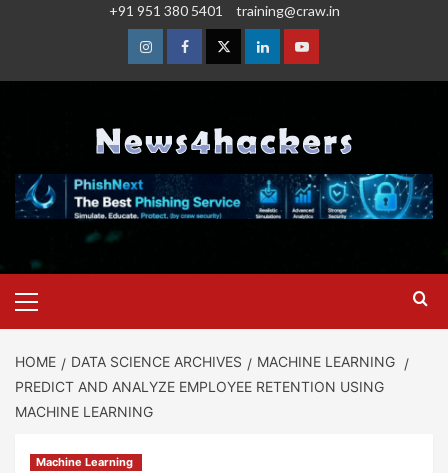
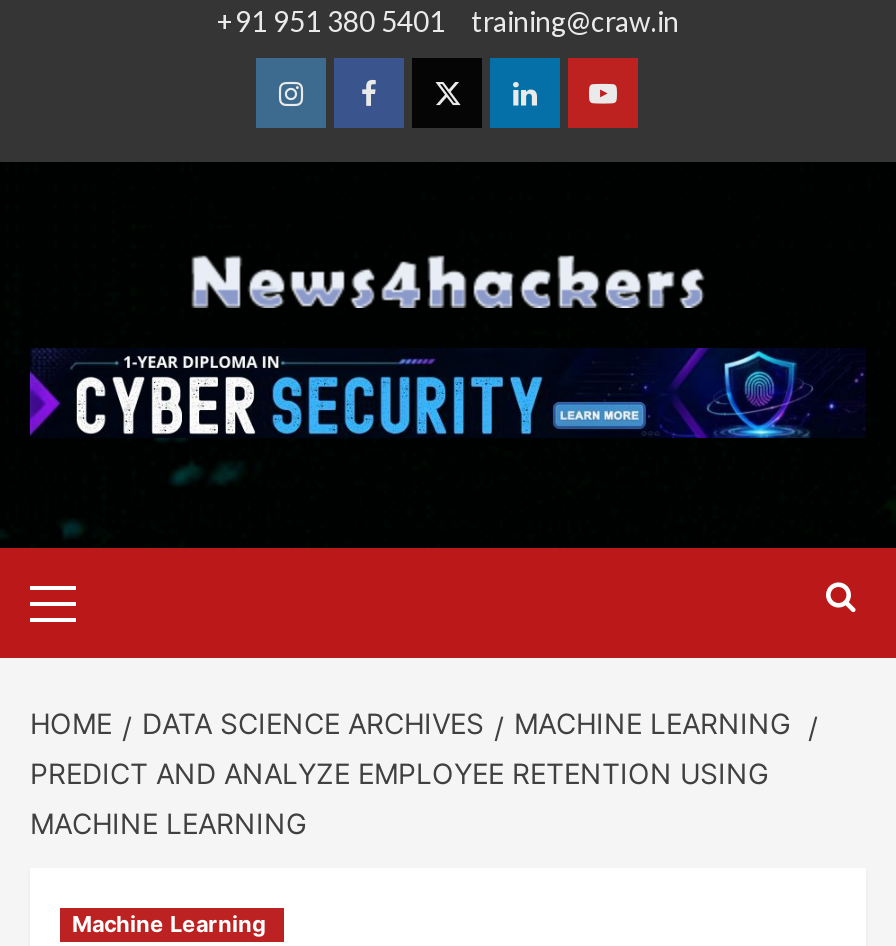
- [image]
+ [image]
